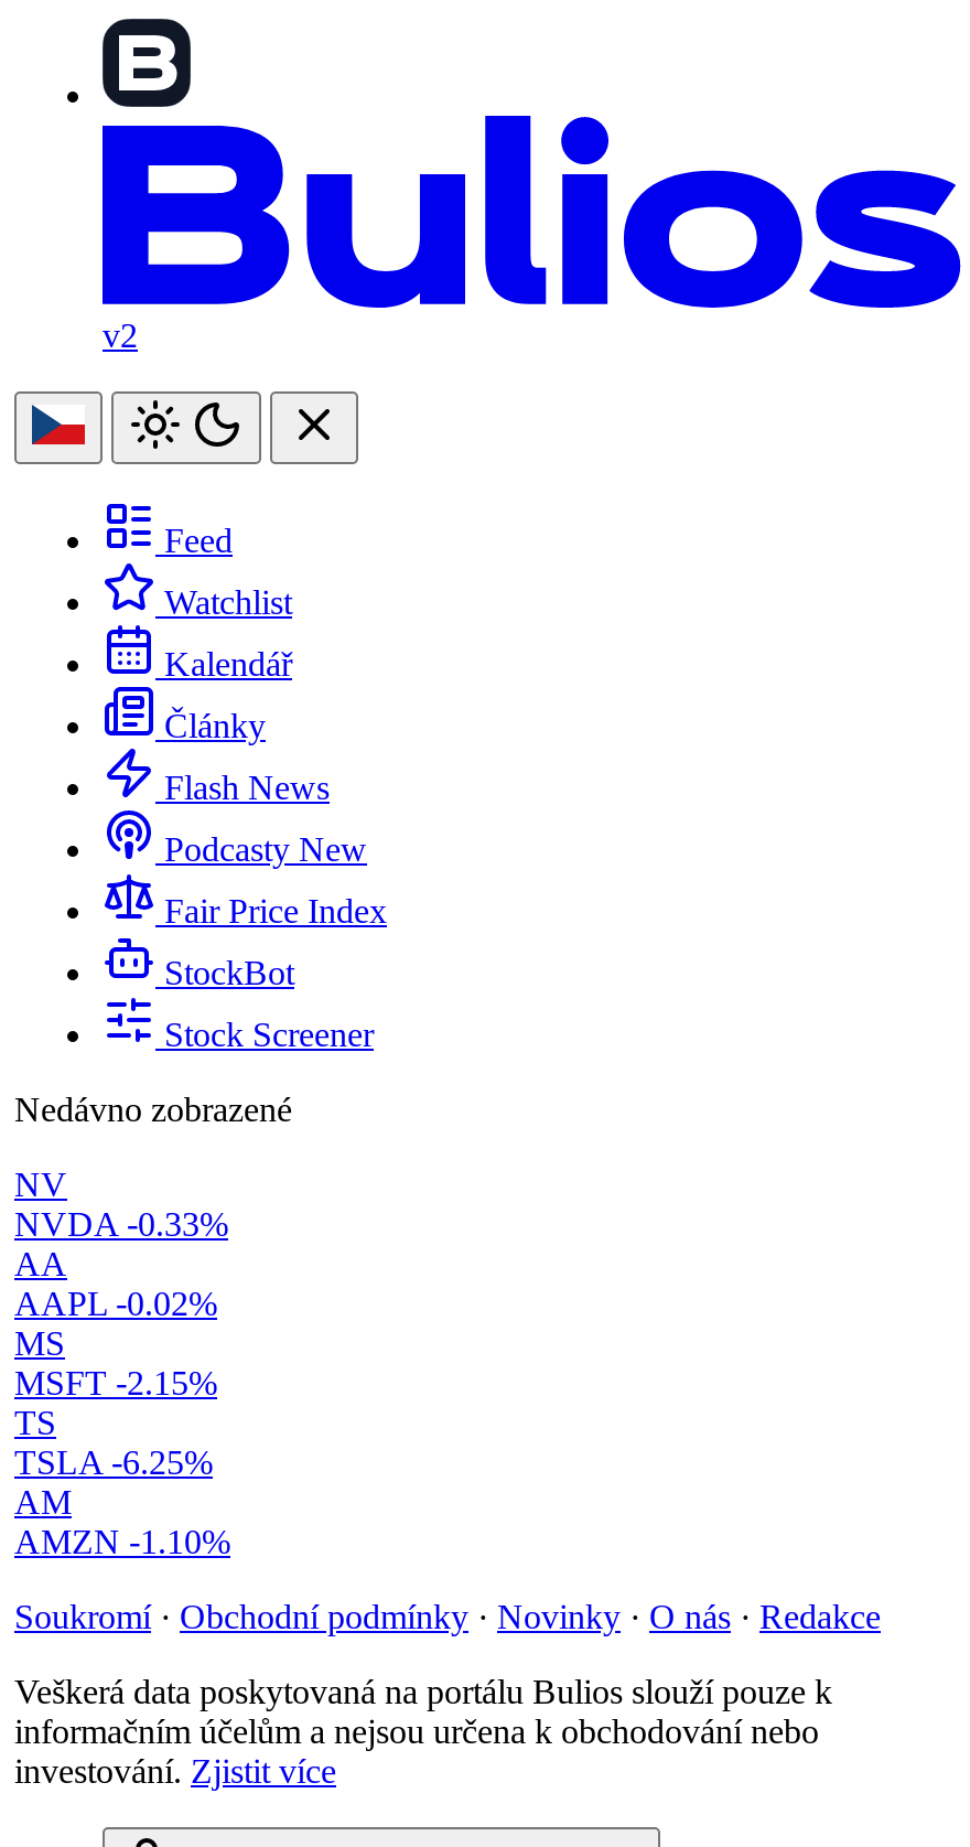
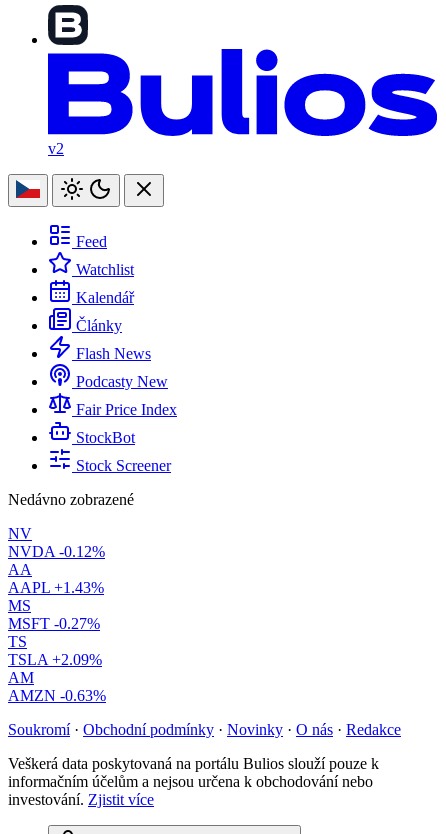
- NVDA -0.33%
+ NVDA -0.12%

- AAPL -0.02%
+ AAPL +1.43%

- MSFT -2.15%
+ MSFT -0.27%

- TSLA -6.25%
+ TSLA +2.09%

- AMZN -1.10%
+ AMZN -0.63%
